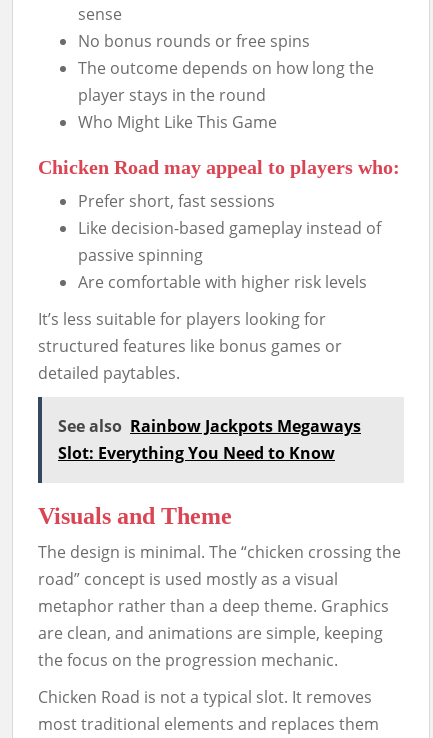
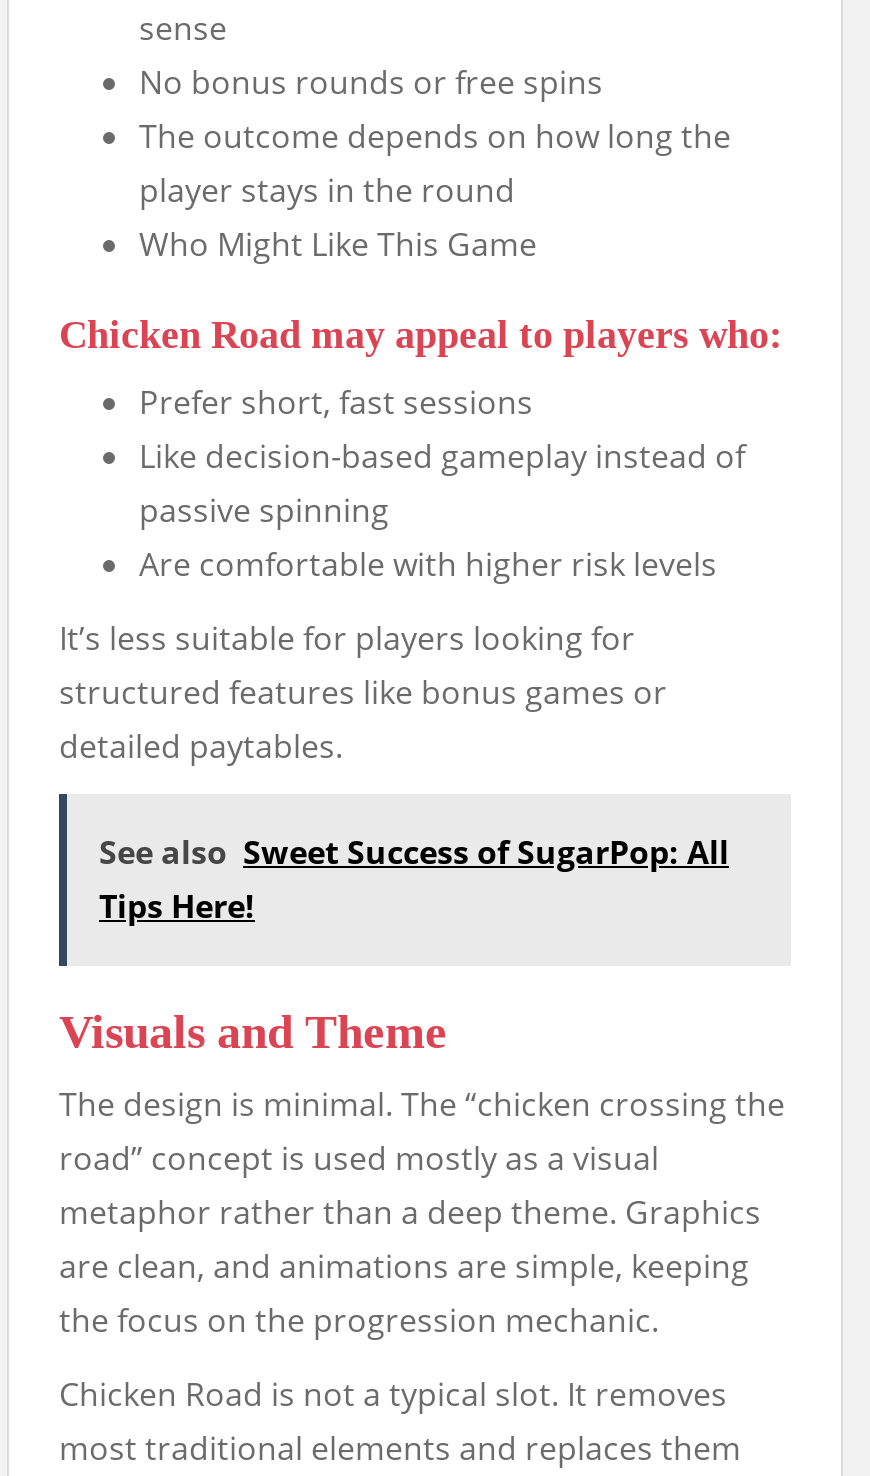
- See also Rainbow Jackpots Megaways
- Slot: Everything You Need to Know
+ See also Sweet Success of SugarPop: All
+ Tips Here!
